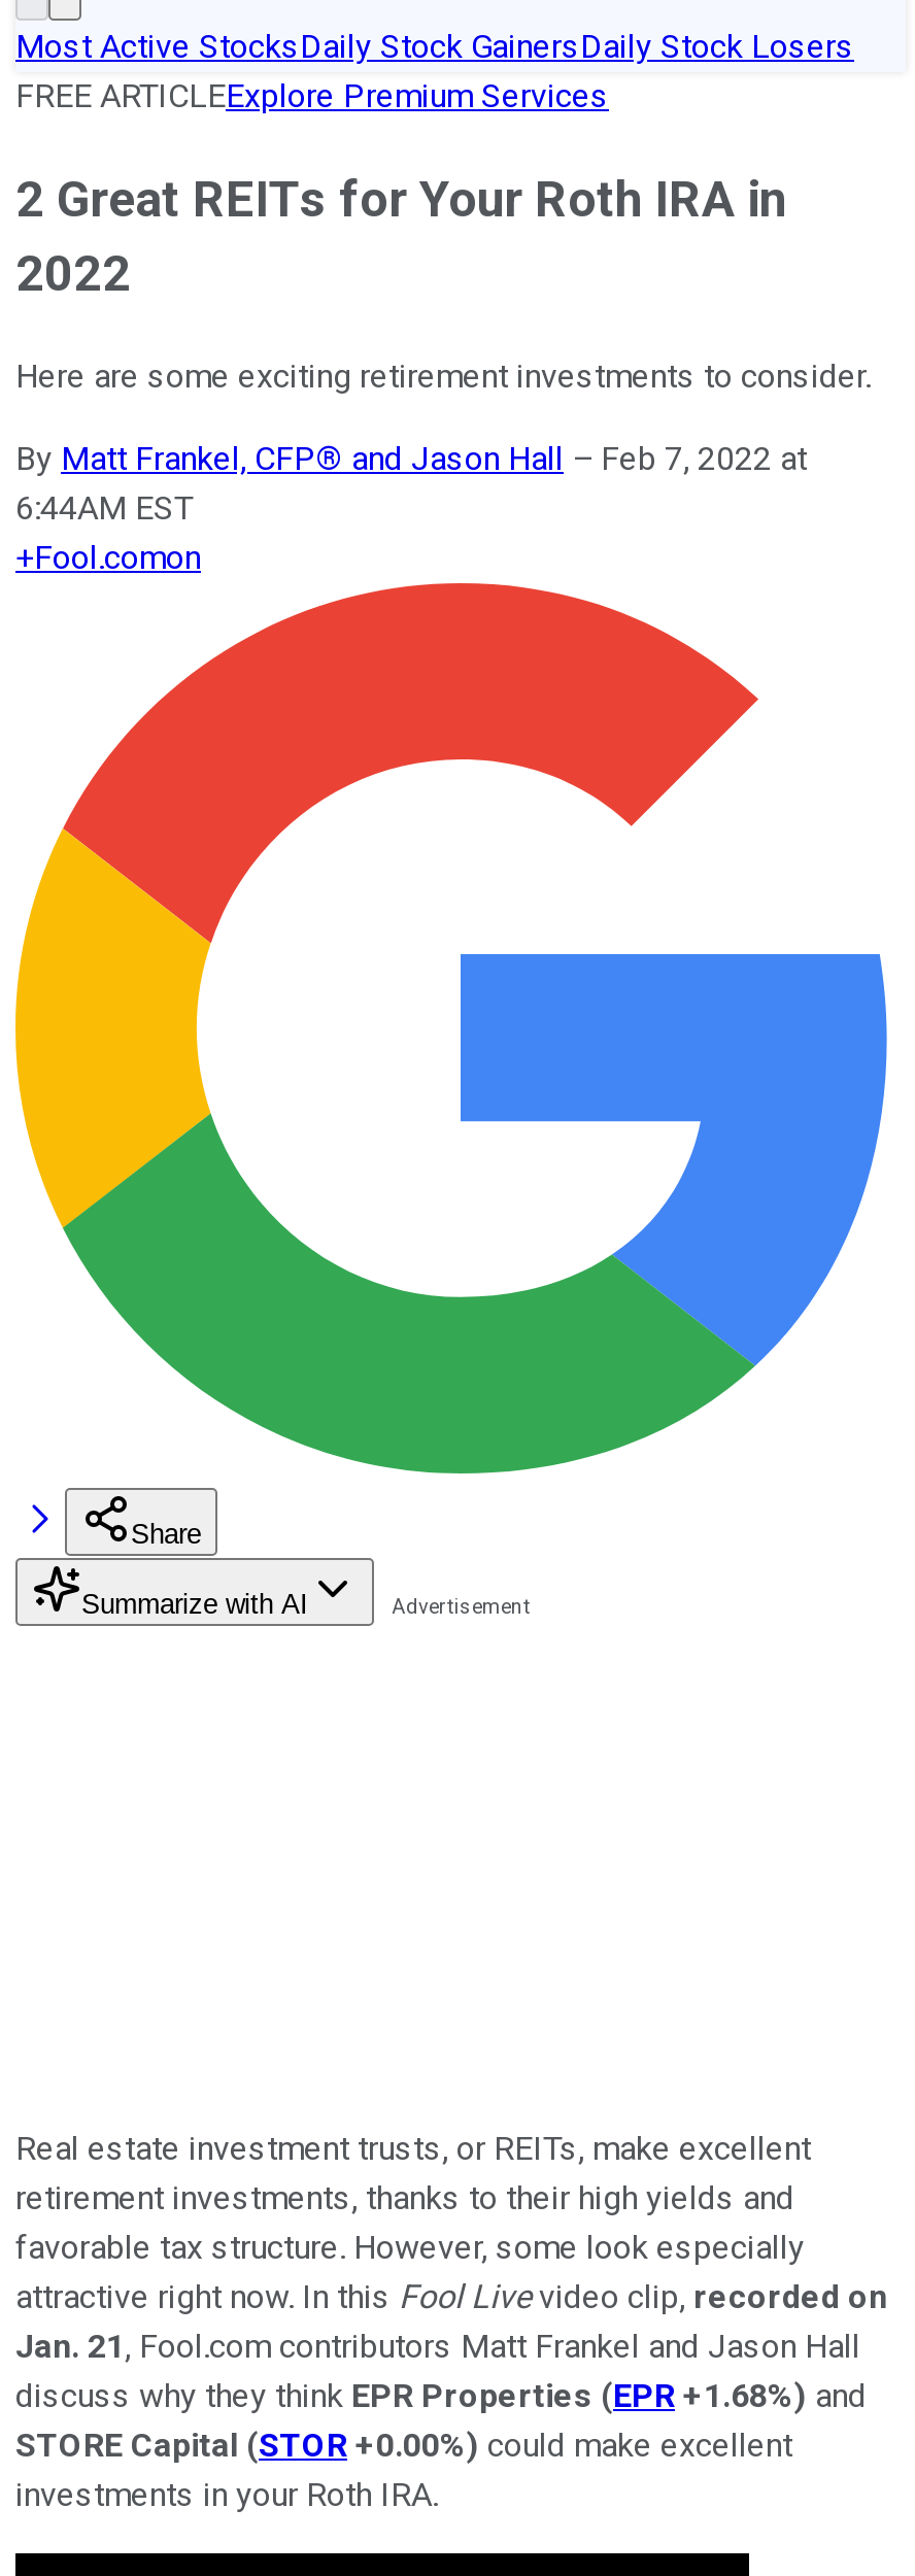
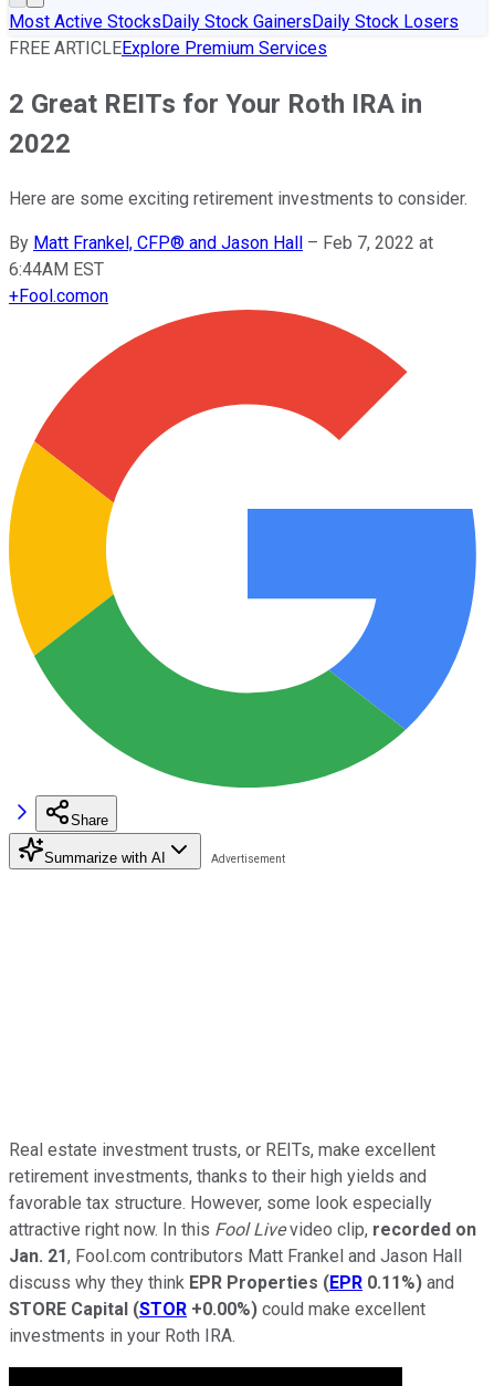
- discuss why they think EPR Properties (EPR +1.68%) and
+ discuss why they think EPR Properties (EPR 0.11%) and
